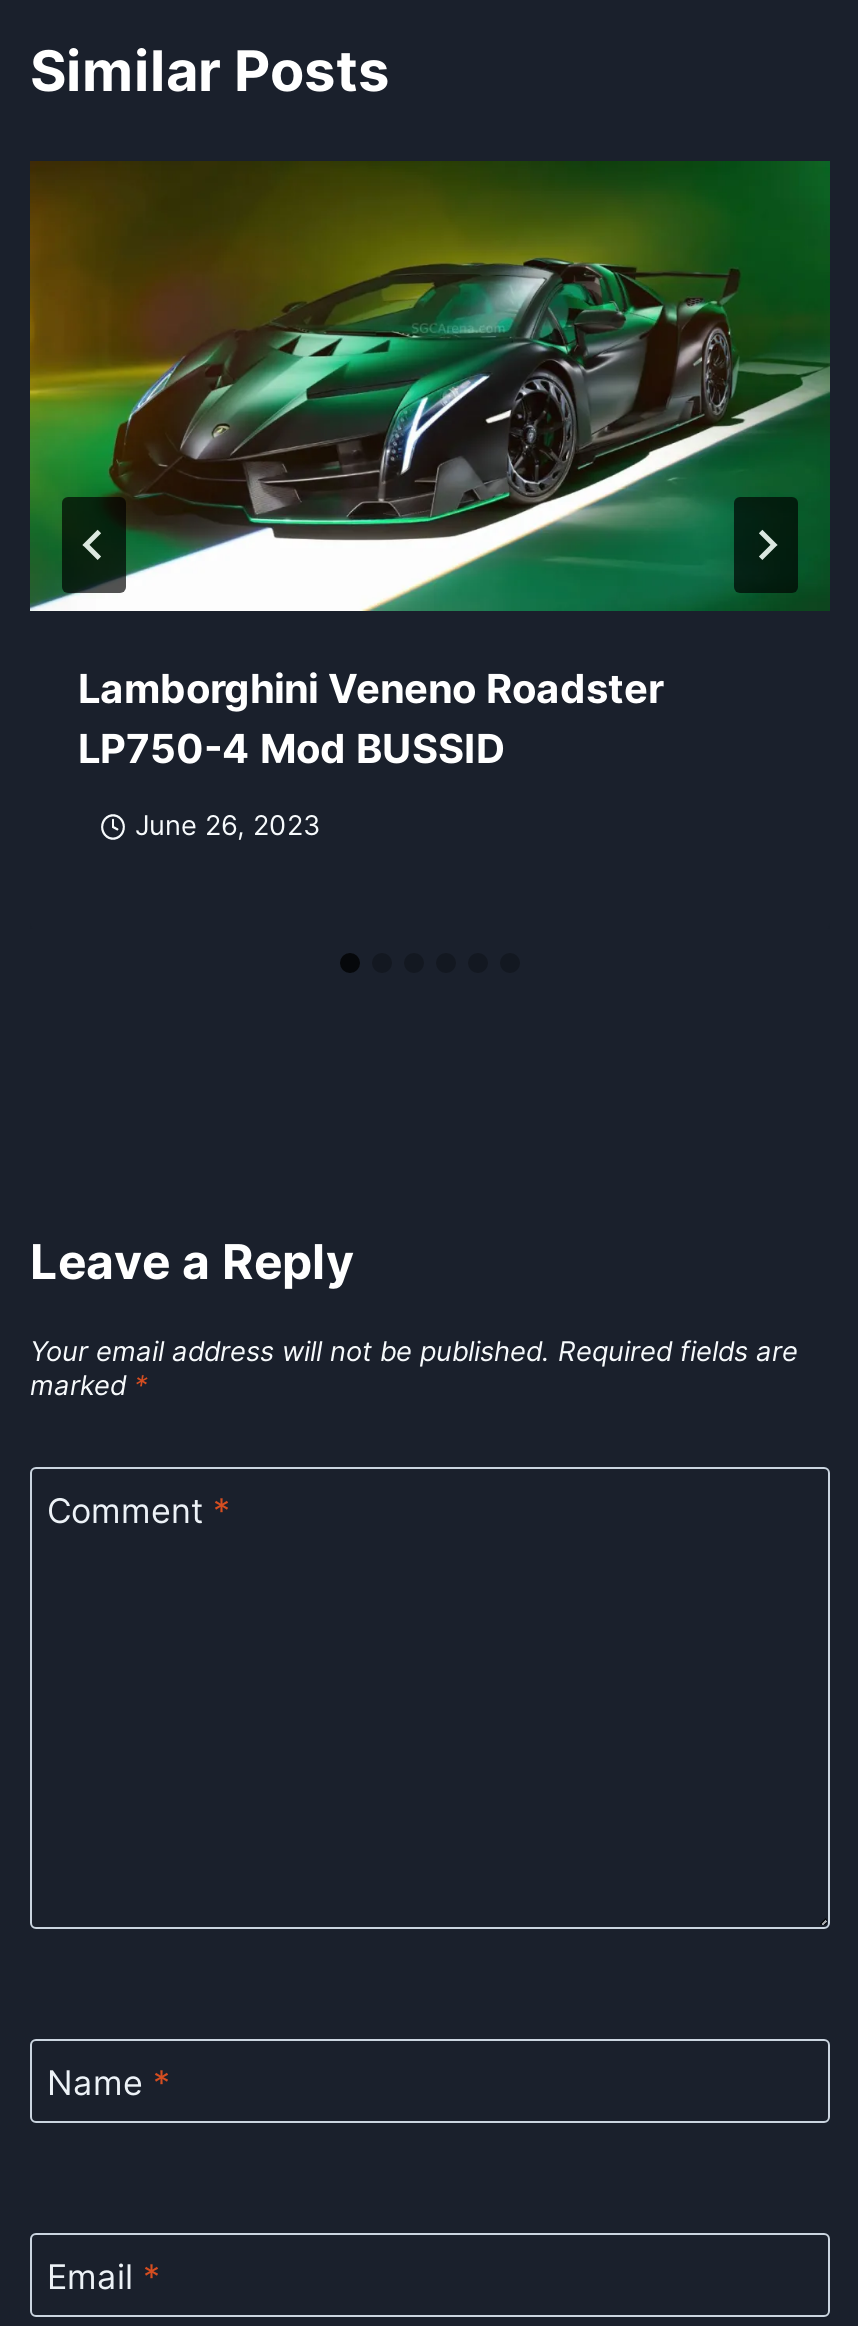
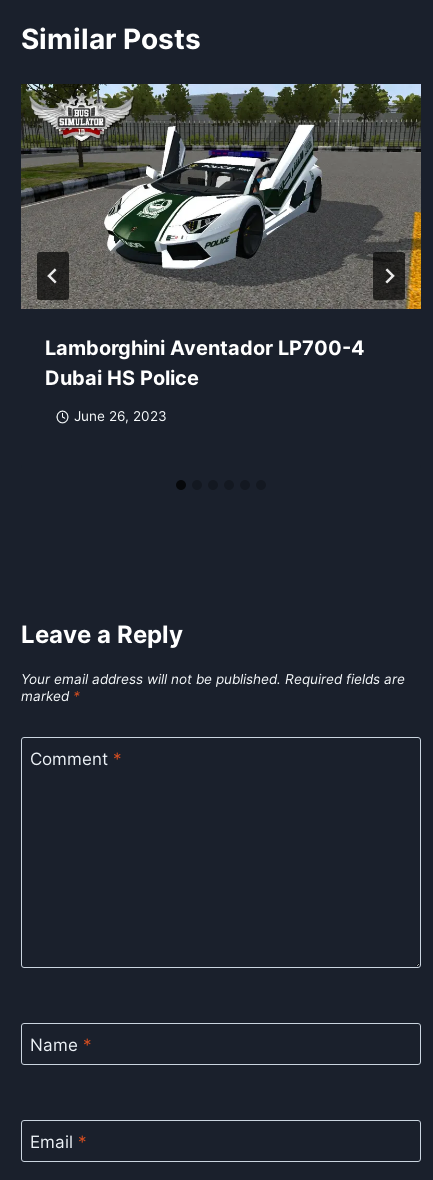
- [image]
- Lamborghini Veneno Roadster
- LP750-4 Mod BUSSID
+ [image]
+ Lamborghini Aventador LP700-4
+ Dubai HS Police
